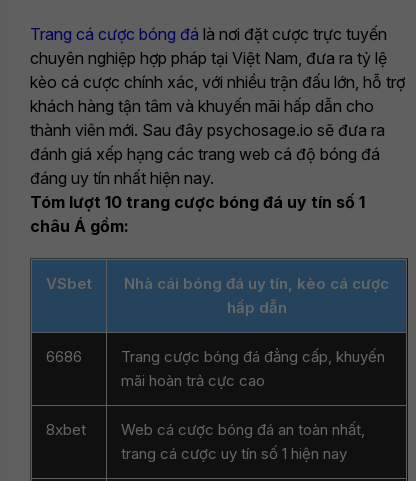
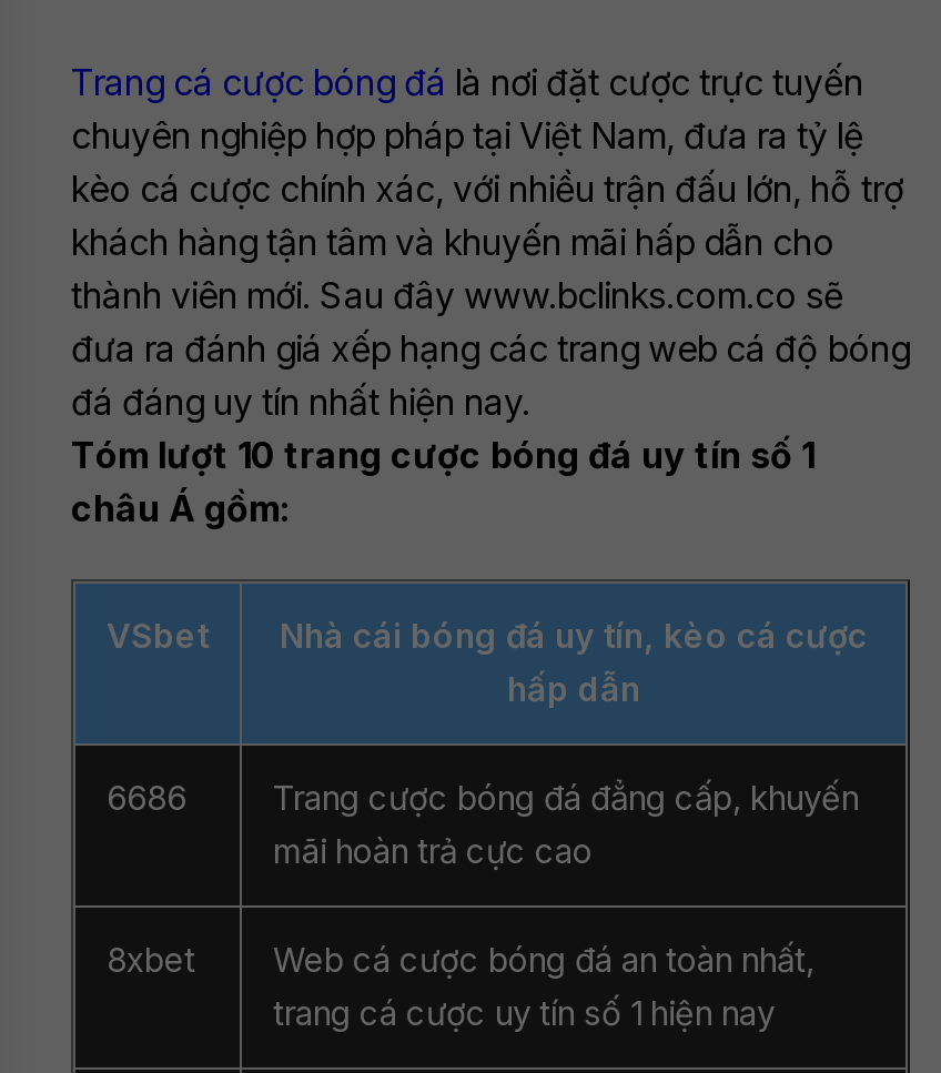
- thành viên mới. Sau đây psychosage.io sẽ đưa ra
- đánh giá xếp hạng các trang web cá độ bóng đá
- đáng uy tín nhất hiện nay.
+ thành viên mới. Sau đây www.bclinks.com.co sẽ
+ đưa ra đánh giá xếp hạng các trang web cá độ bóng
+ đá đáng uy tín nhất hiện nay.
